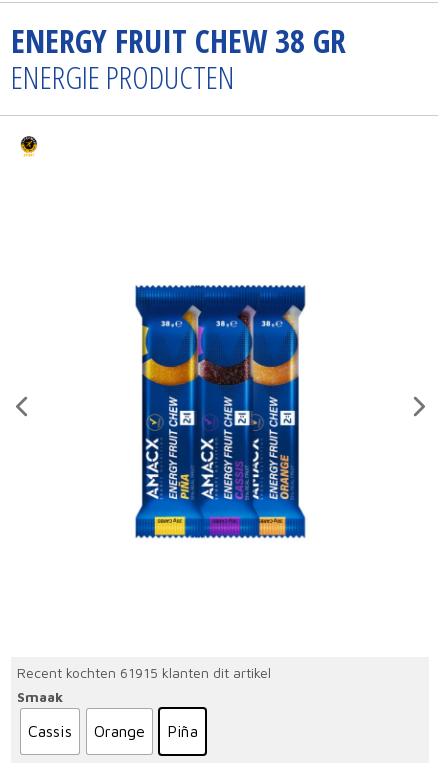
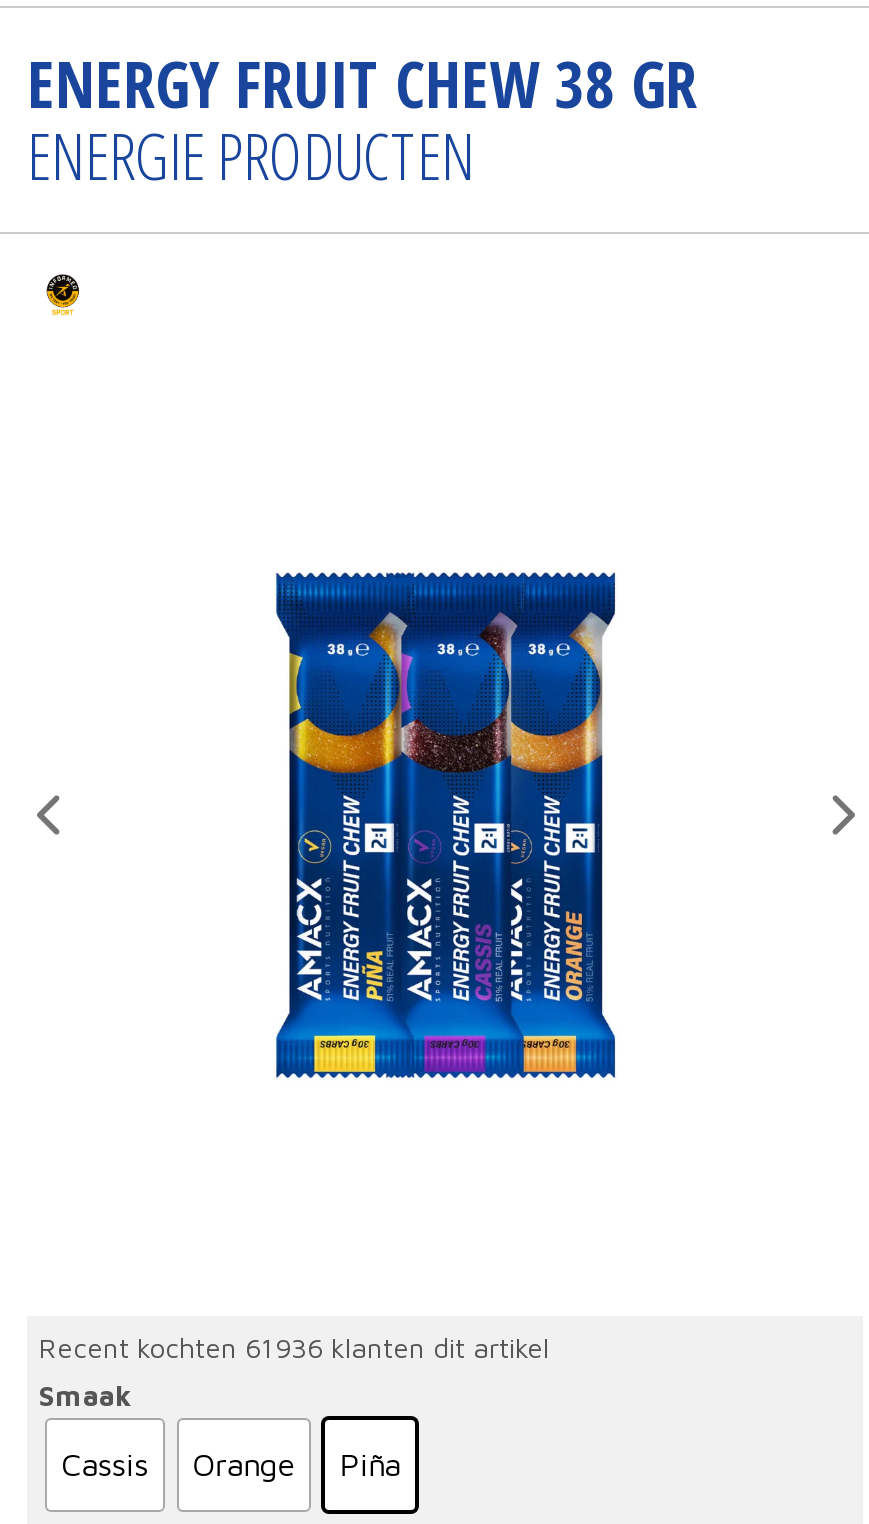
- Recent kochten 61915 klanten dit artikel
+ Recent kochten 61936 klanten dit artikel
